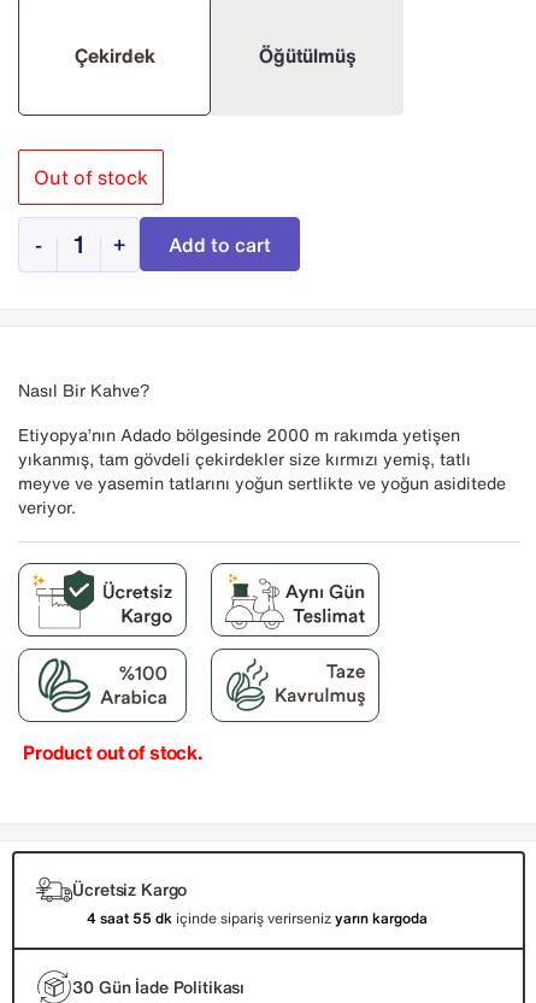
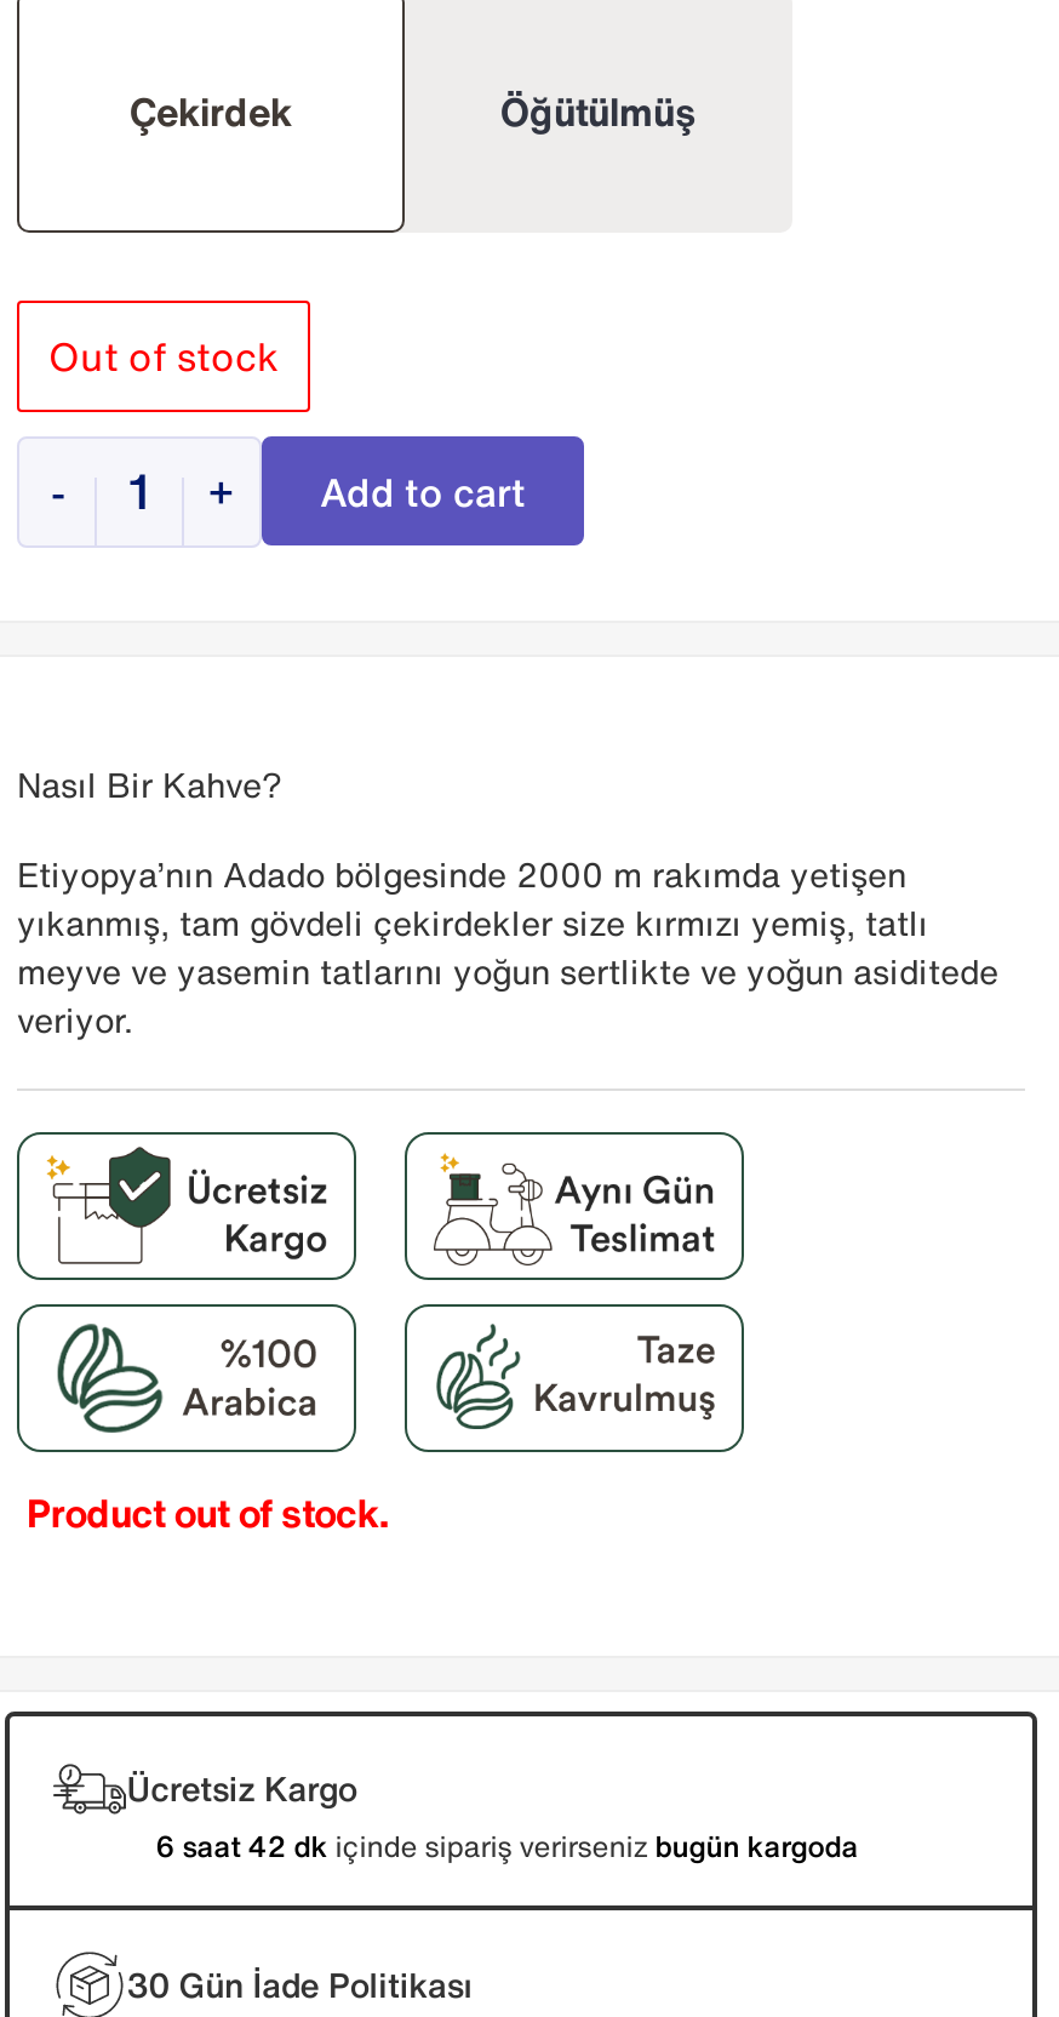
- 4 saat 55 dk içinde sipariş verirseniz yarın kargoda
+ 6 saat 42 dk içinde sipariş verirseniz bugün kargoda
